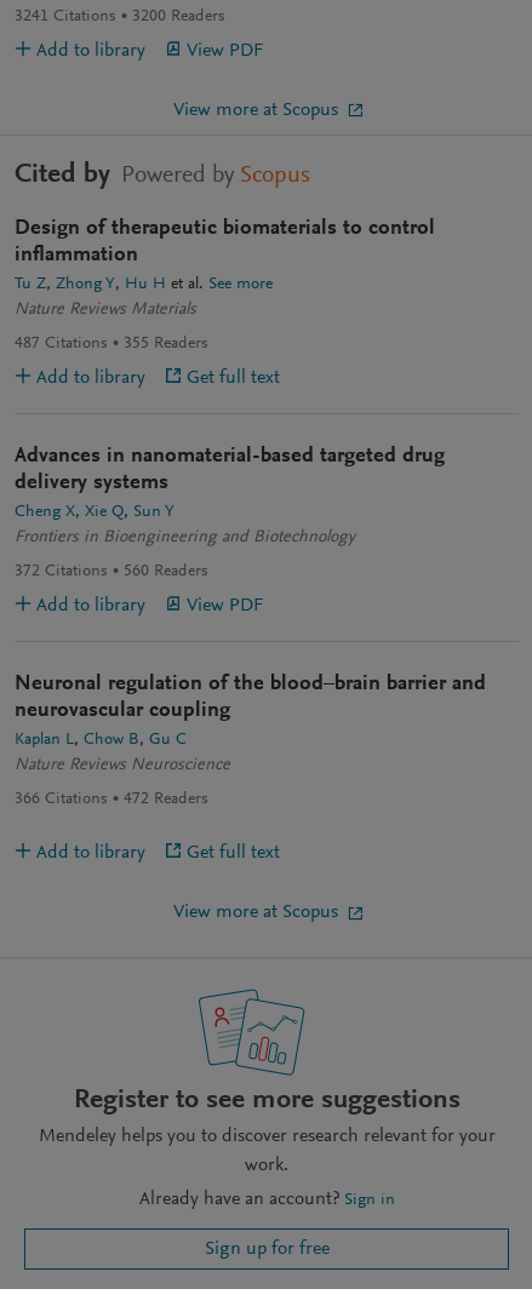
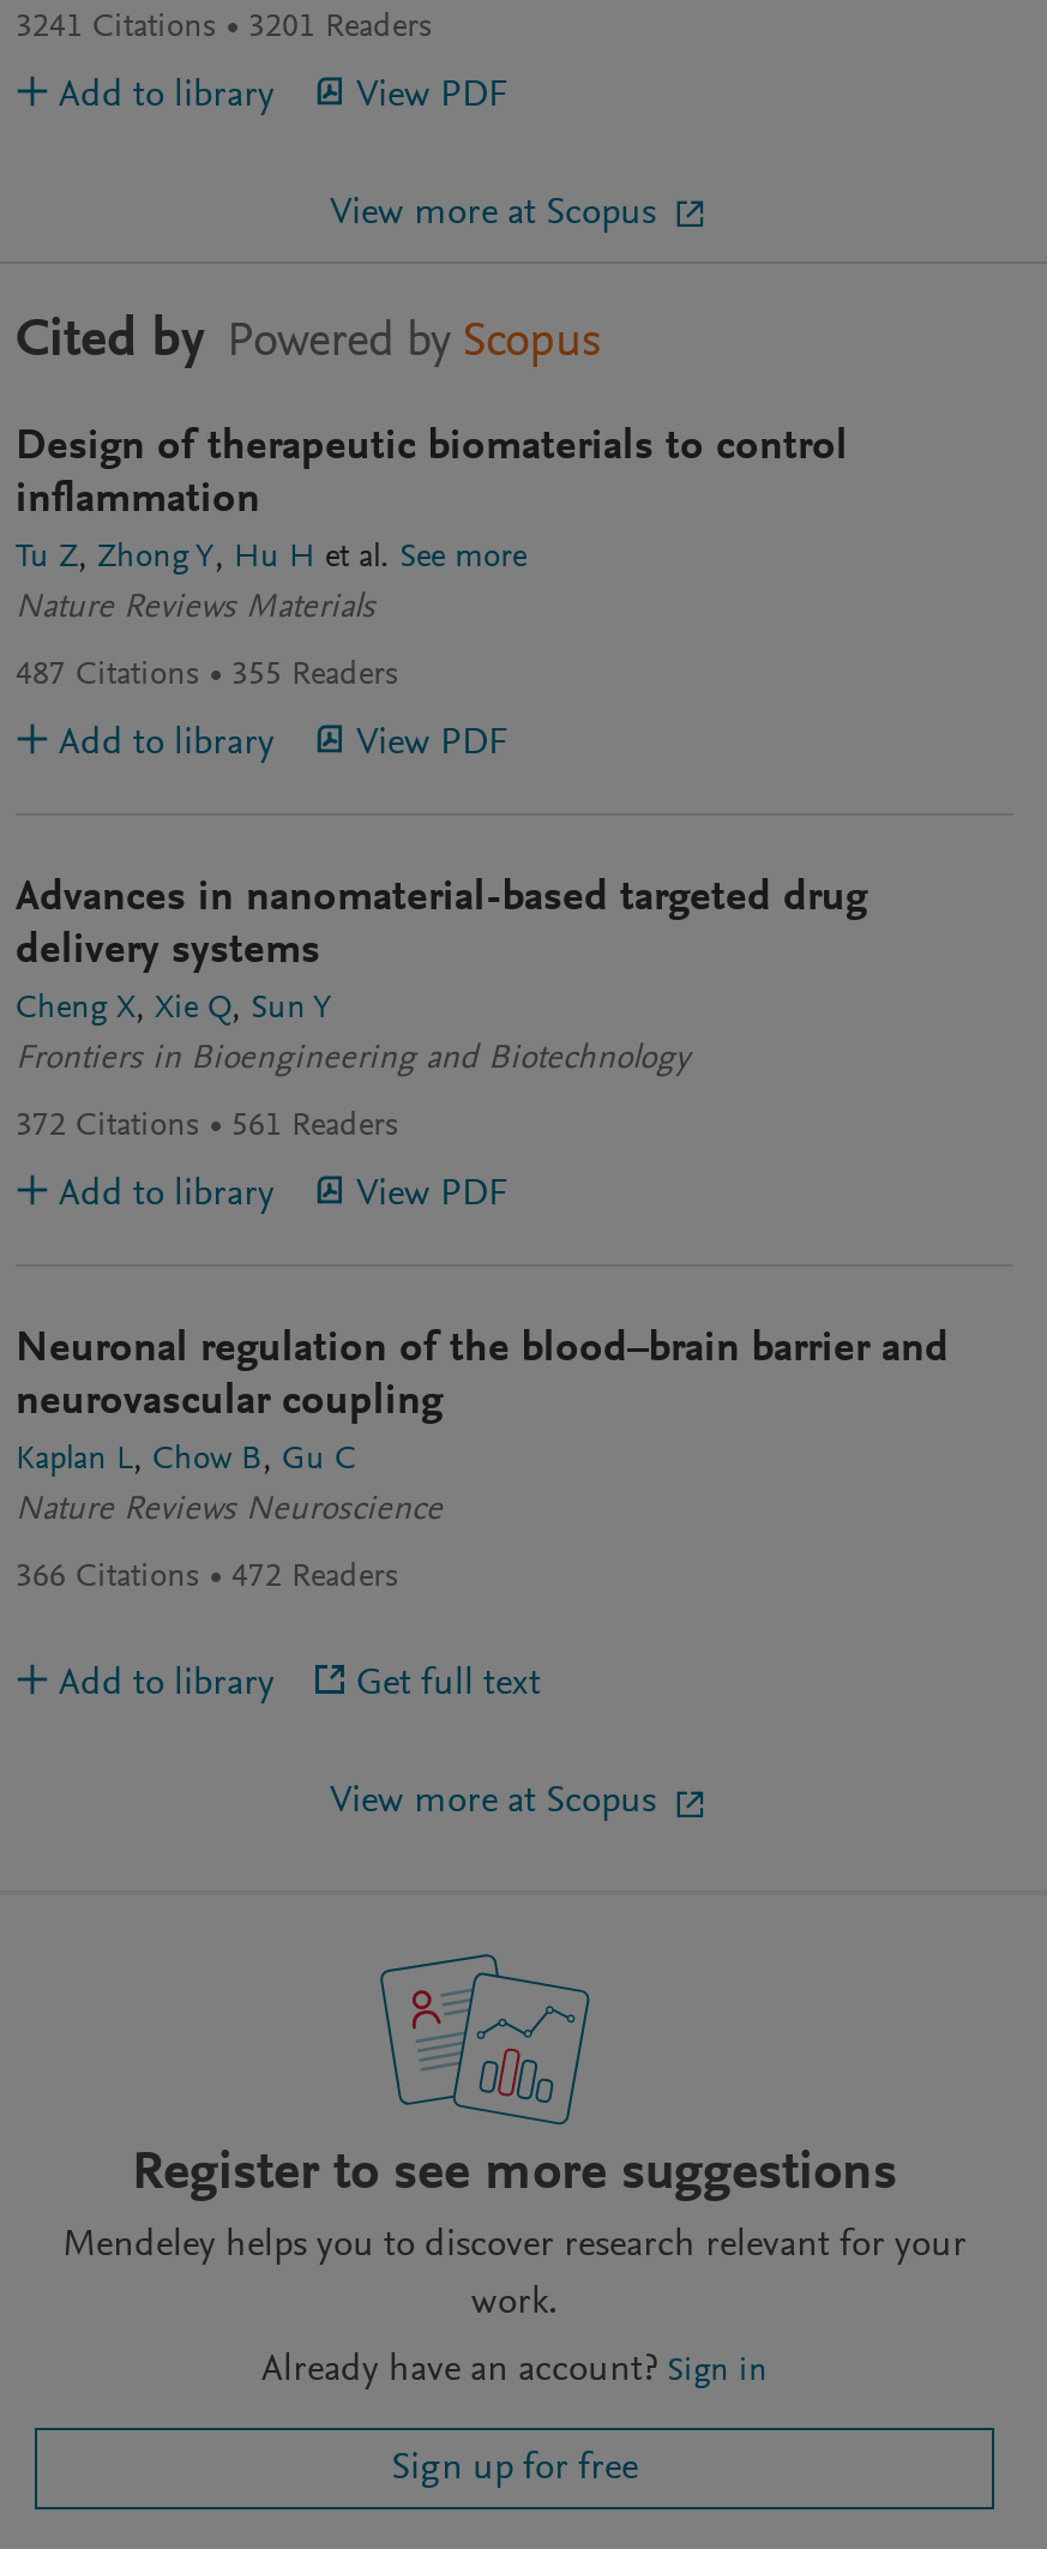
- 3241 Citations 3200 Readers
+ 3241 Citations 3201 Readers

- Get full text
+ View PDF

- 372 Citations 560 Readers
+ 372 Citations 561 Readers
